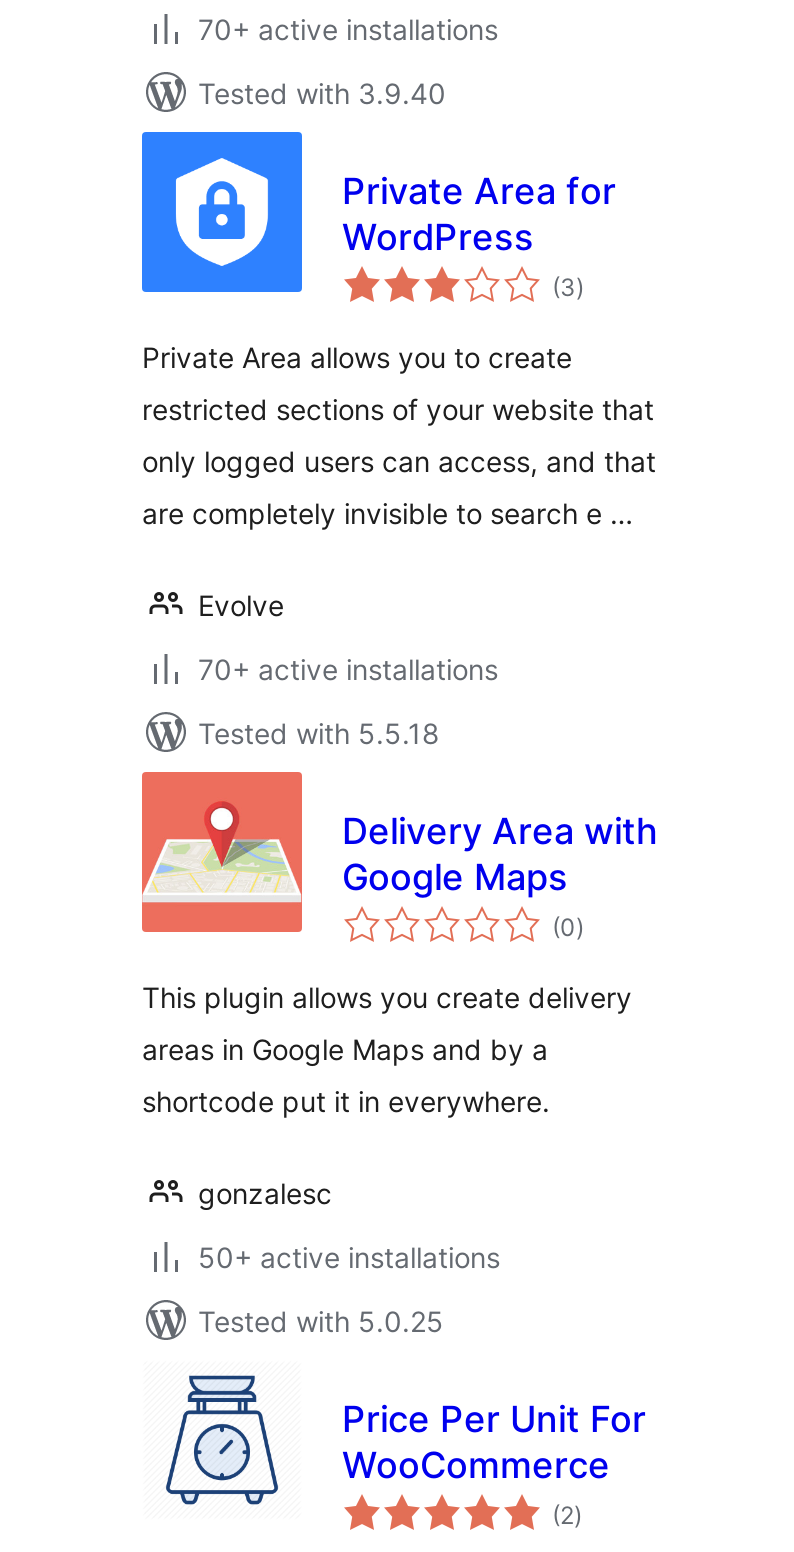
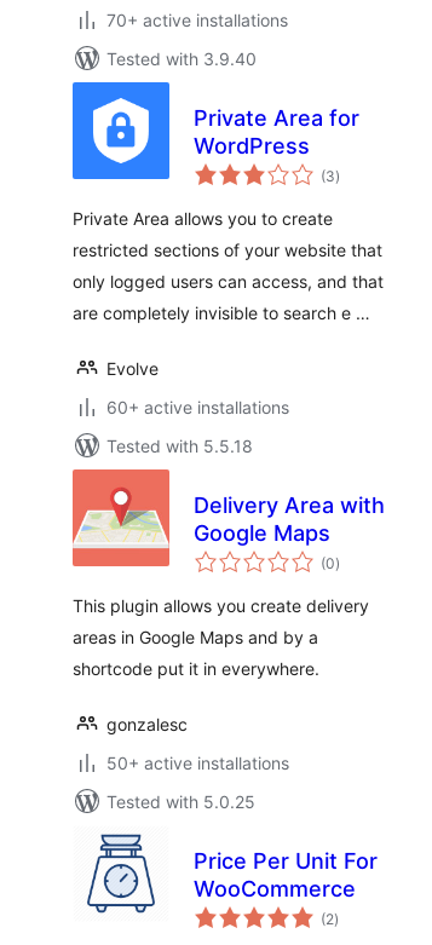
- 70+ active installations
+ 60+ active installations
